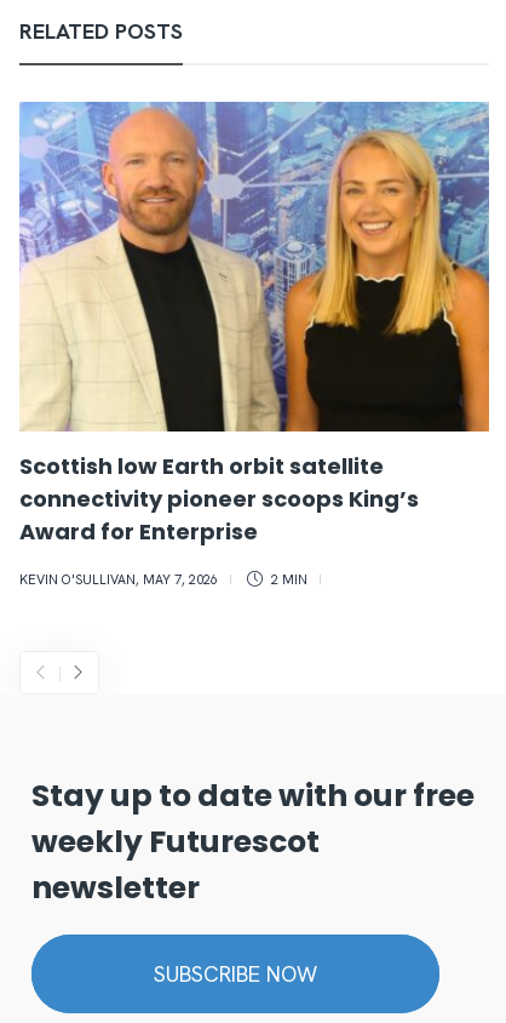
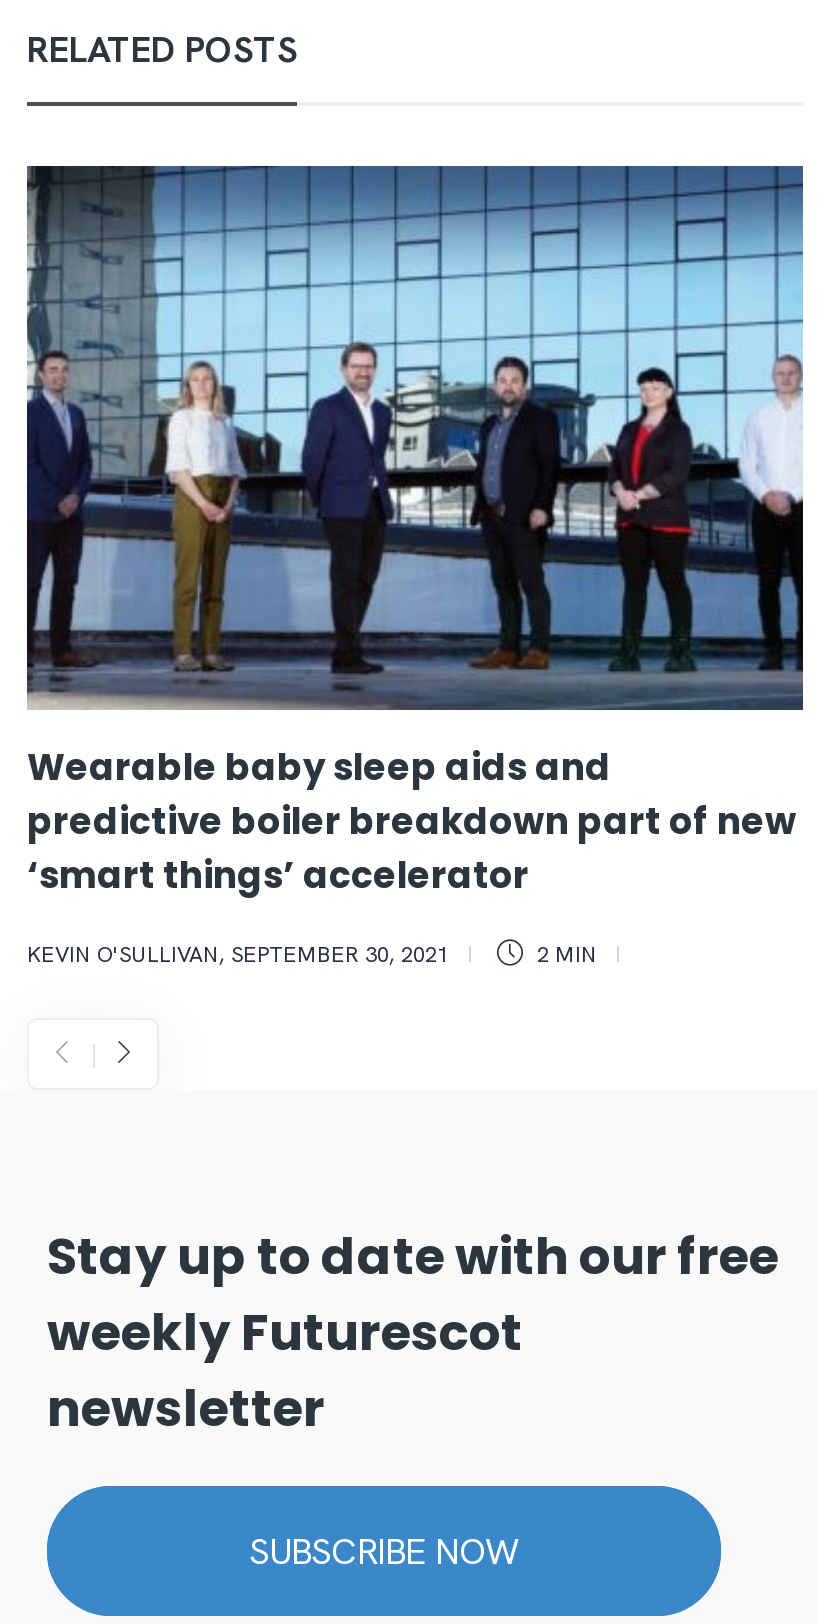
- [image]
- Scottish low Earth orbit satellite
- connectivity pioneer scoops King’s
- Award for Enterprise
+ [image]
+ Wearable baby sleep aids and
+ predictive boiler breakdown part of new
+ ‘smart things’ accelerator

- KEVIN O'SULLIVAN, MAY 7, 2026
+ KEVIN O'SULLIVAN, SEPTEMBER 30, 2021
